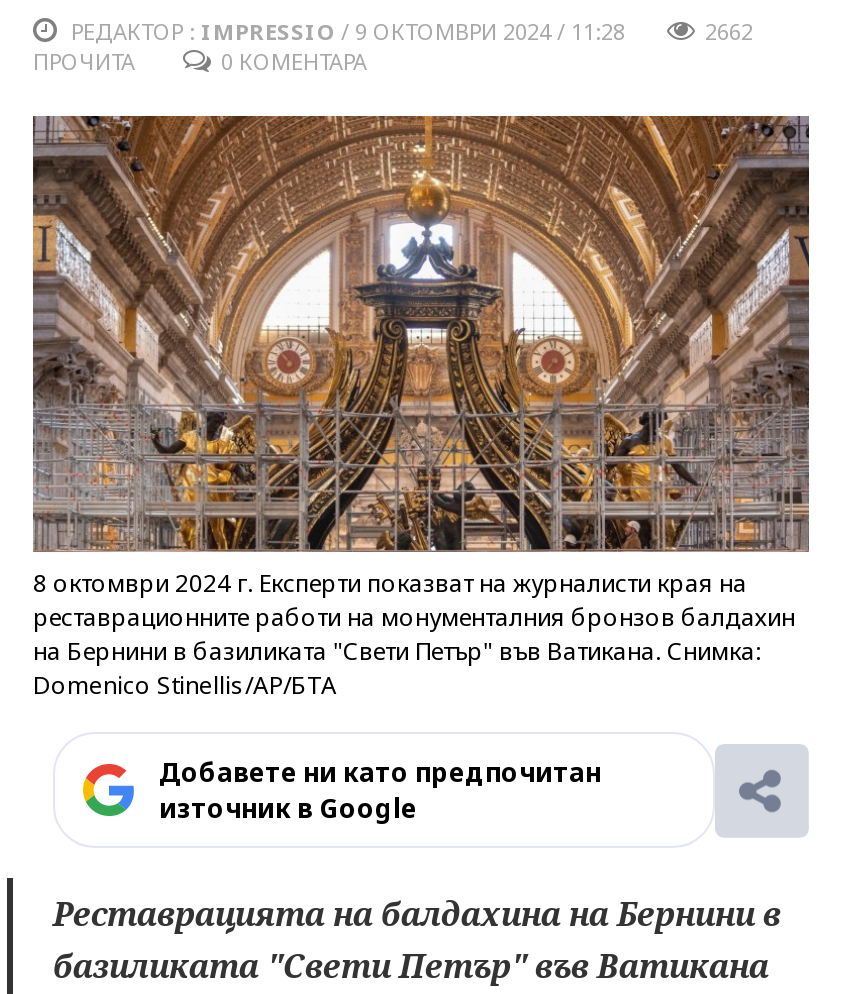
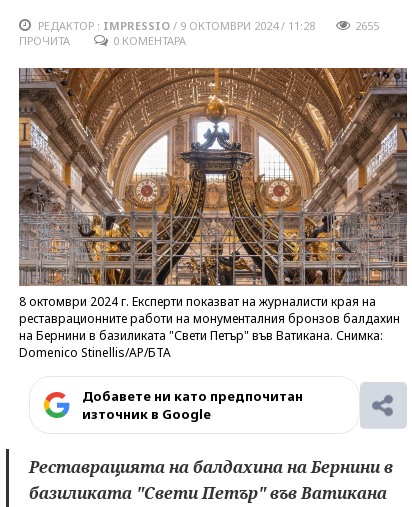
- 2662
+ 2655
